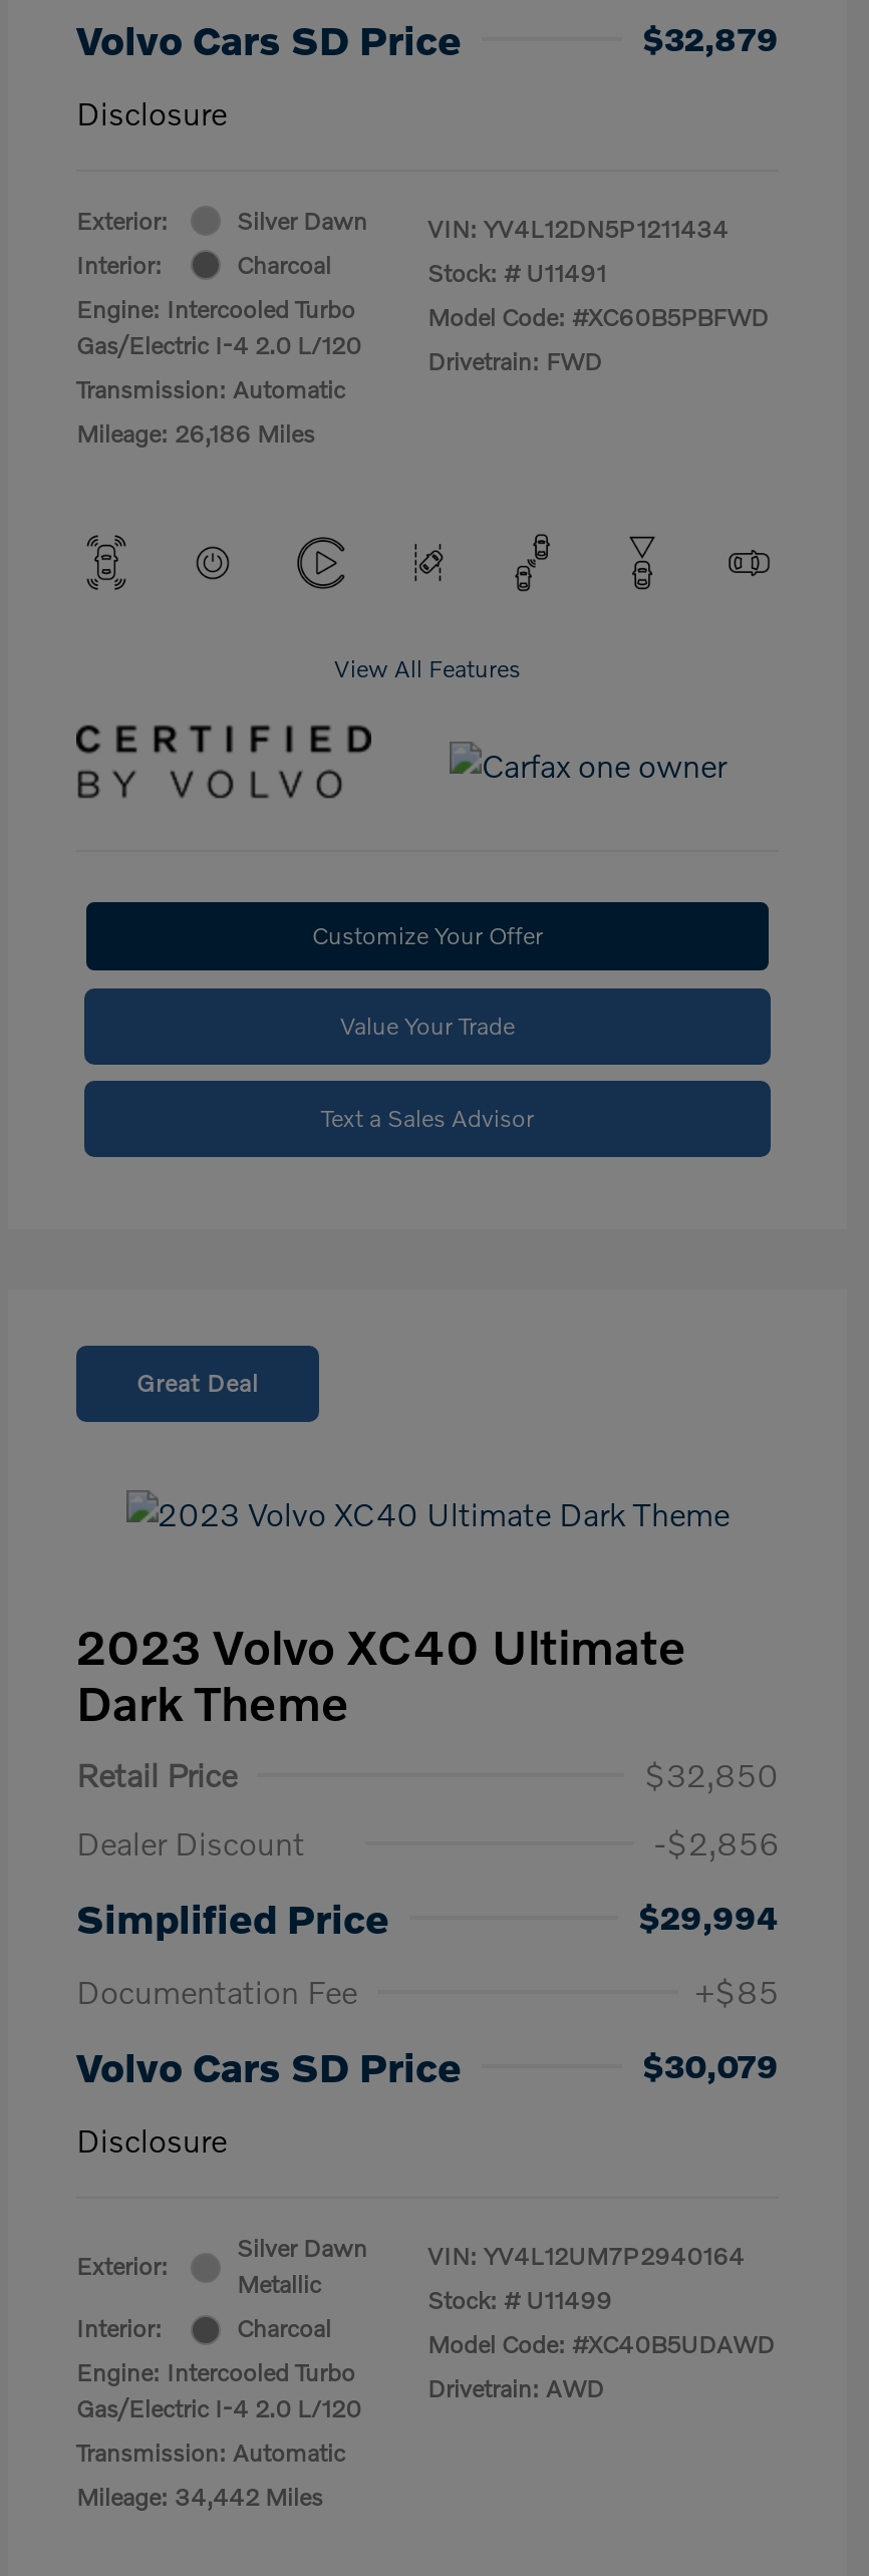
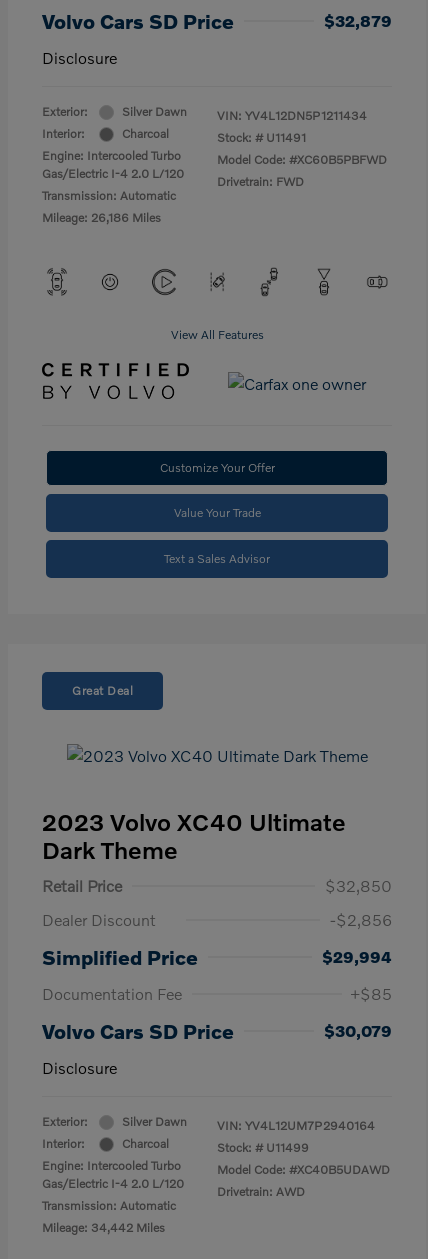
- Metallic
